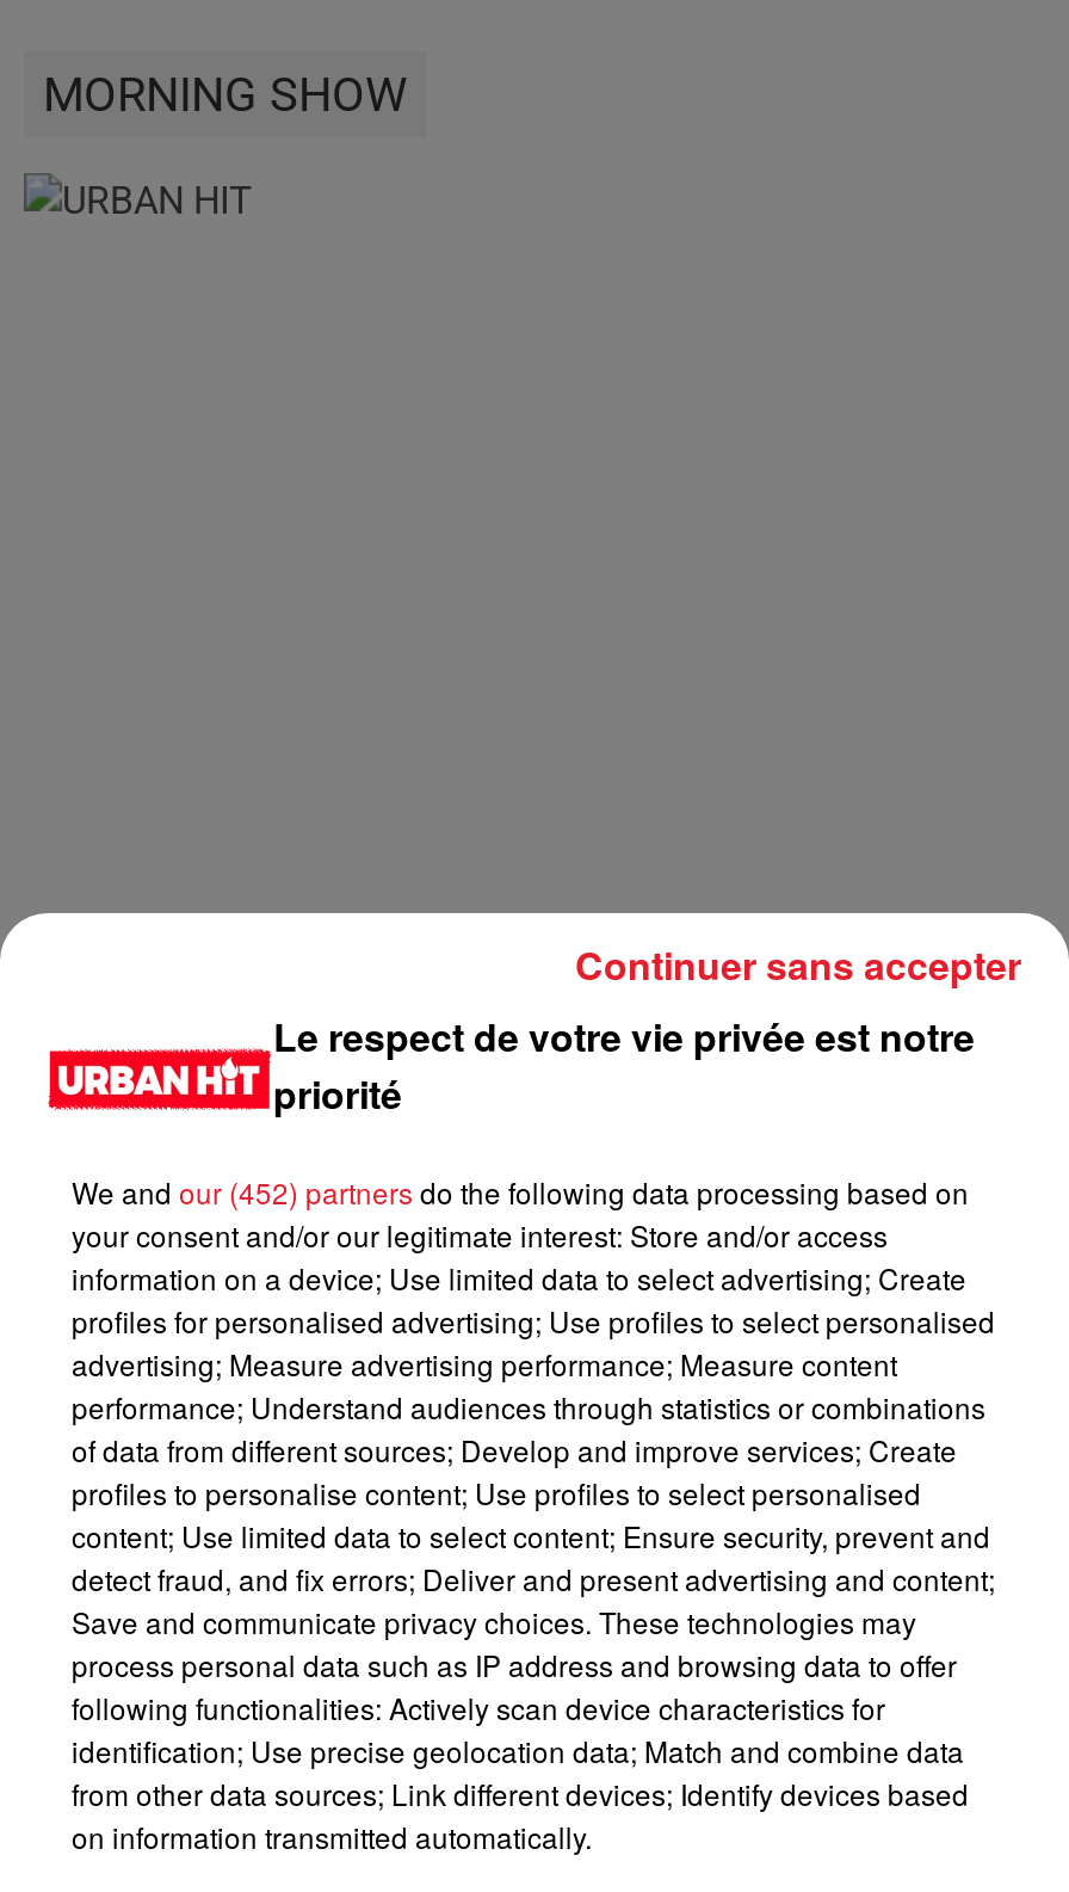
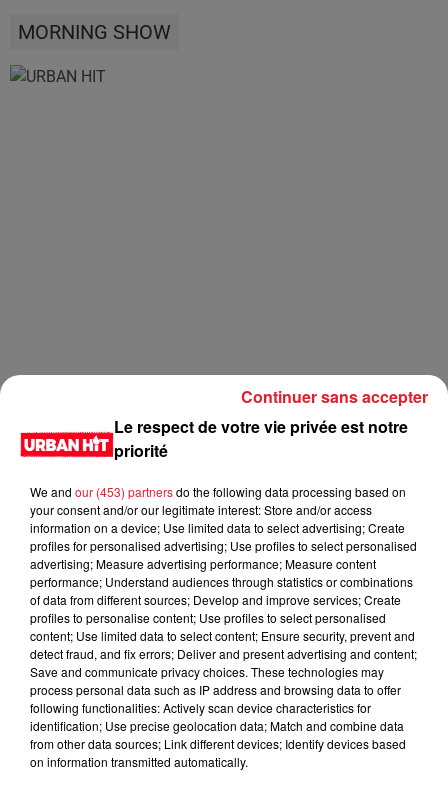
- We and our (452) partners do the following data processing based on
+ We and our (453) partners do the following data processing based on
